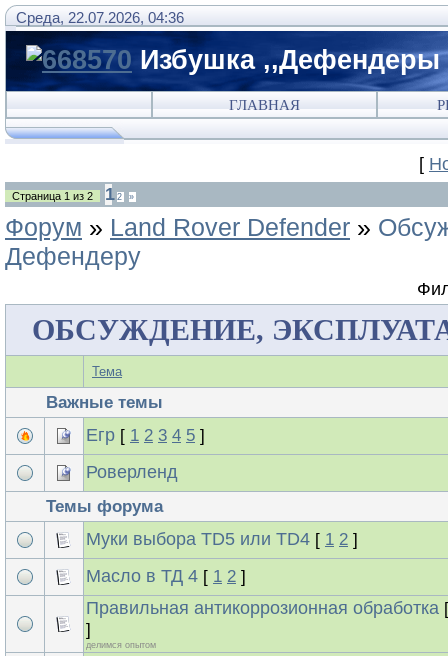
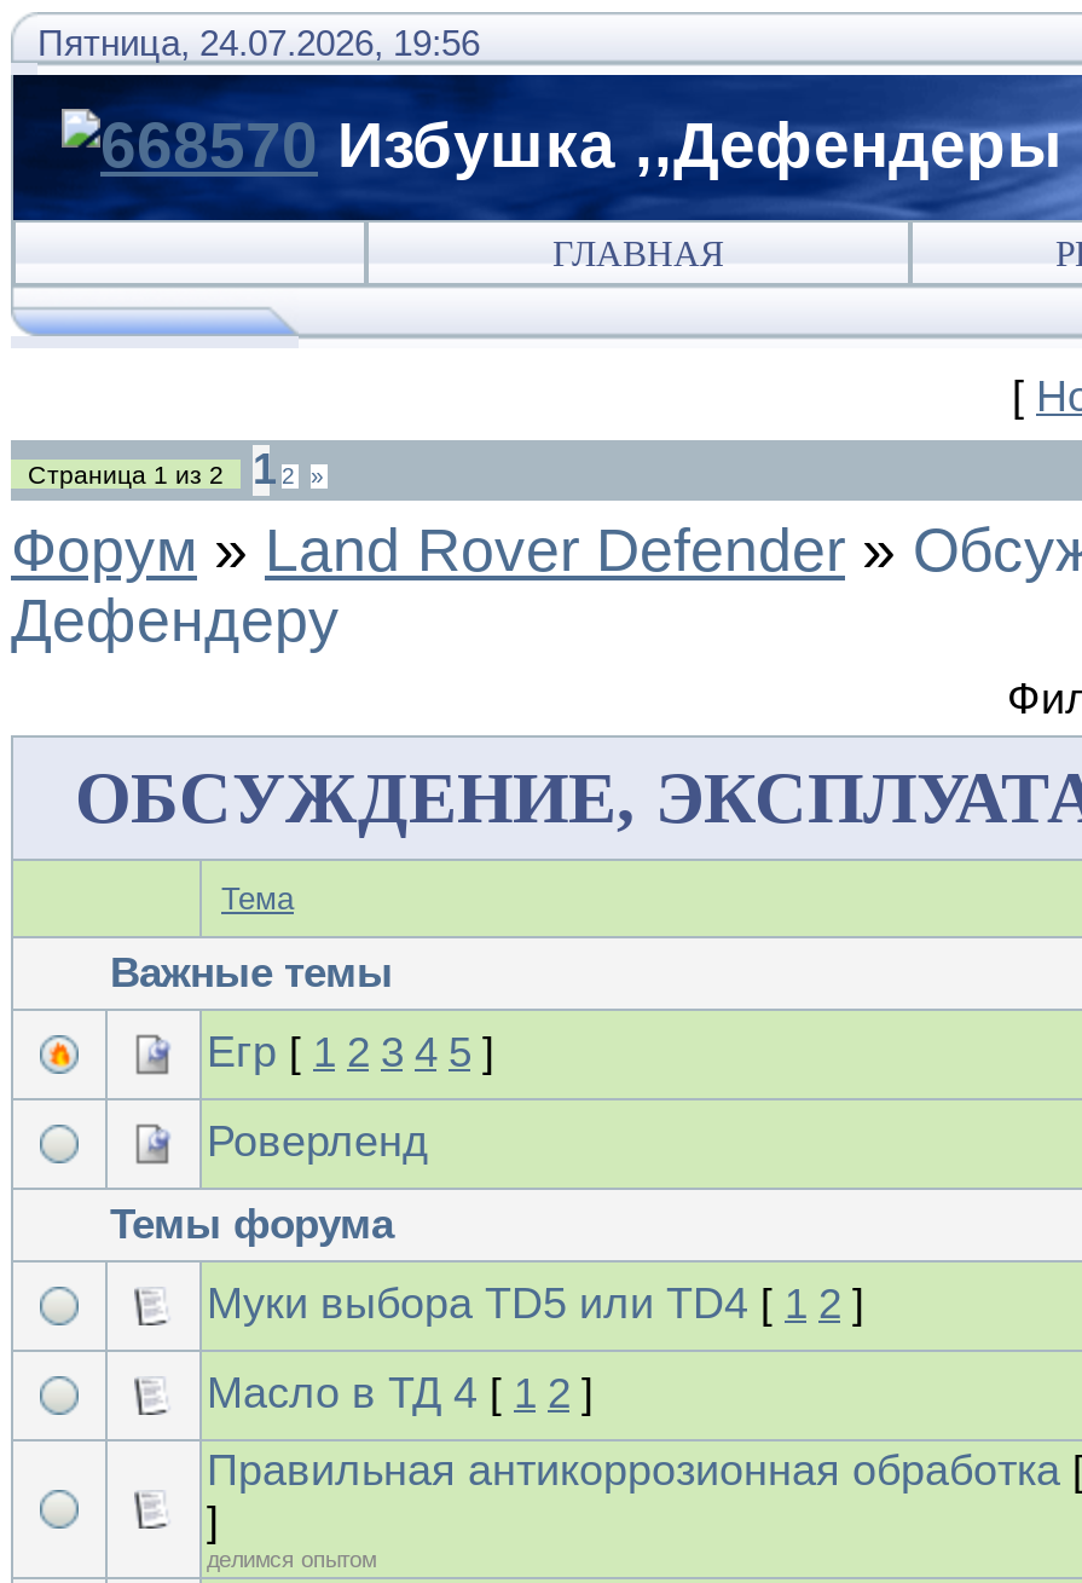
- Среда, 22.07.2026, 04:36
+ Пятница, 24.07.2026, 19:56
